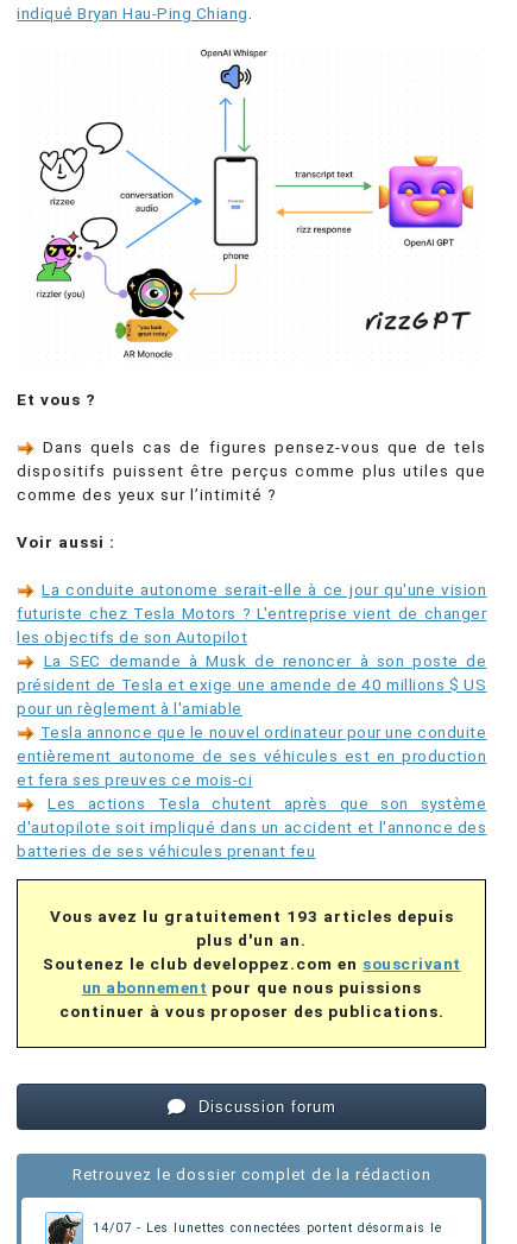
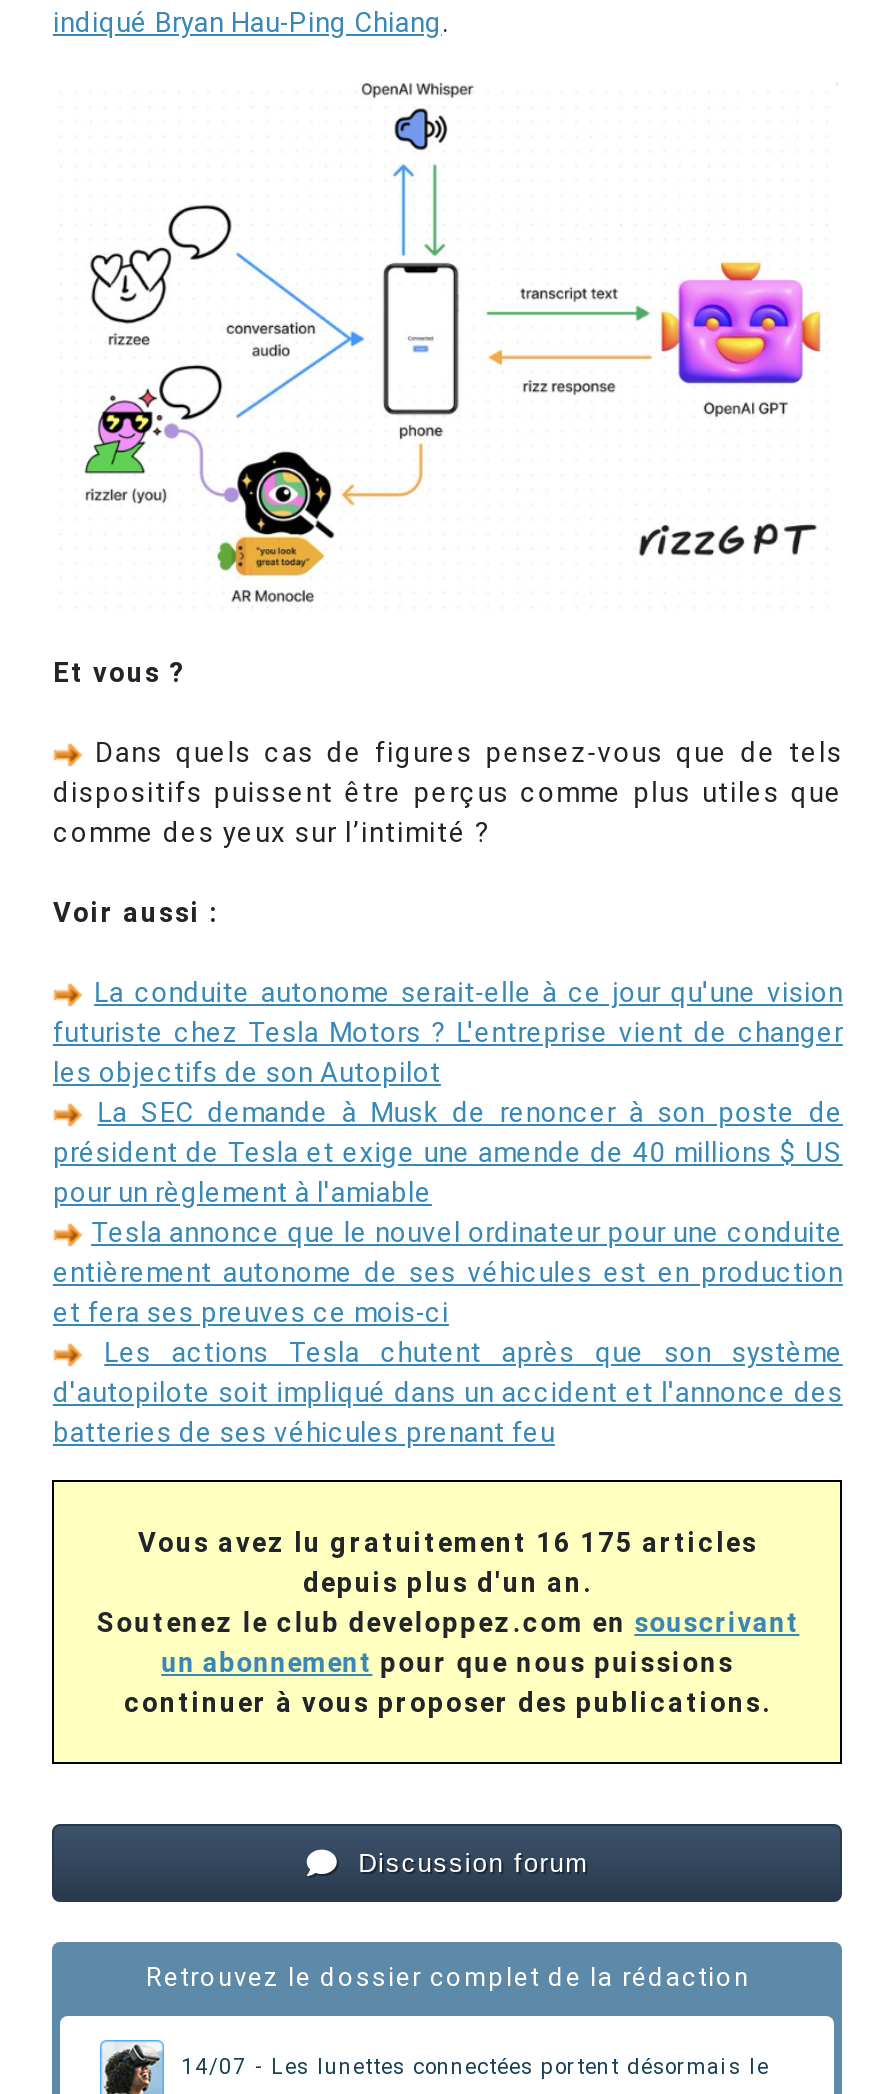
- Vous avez lu gratuitement 193 articles depuis
- plus d'un an.
+ Vous avez lu gratuitement 16 175 articles
+ depuis plus d'un an.
